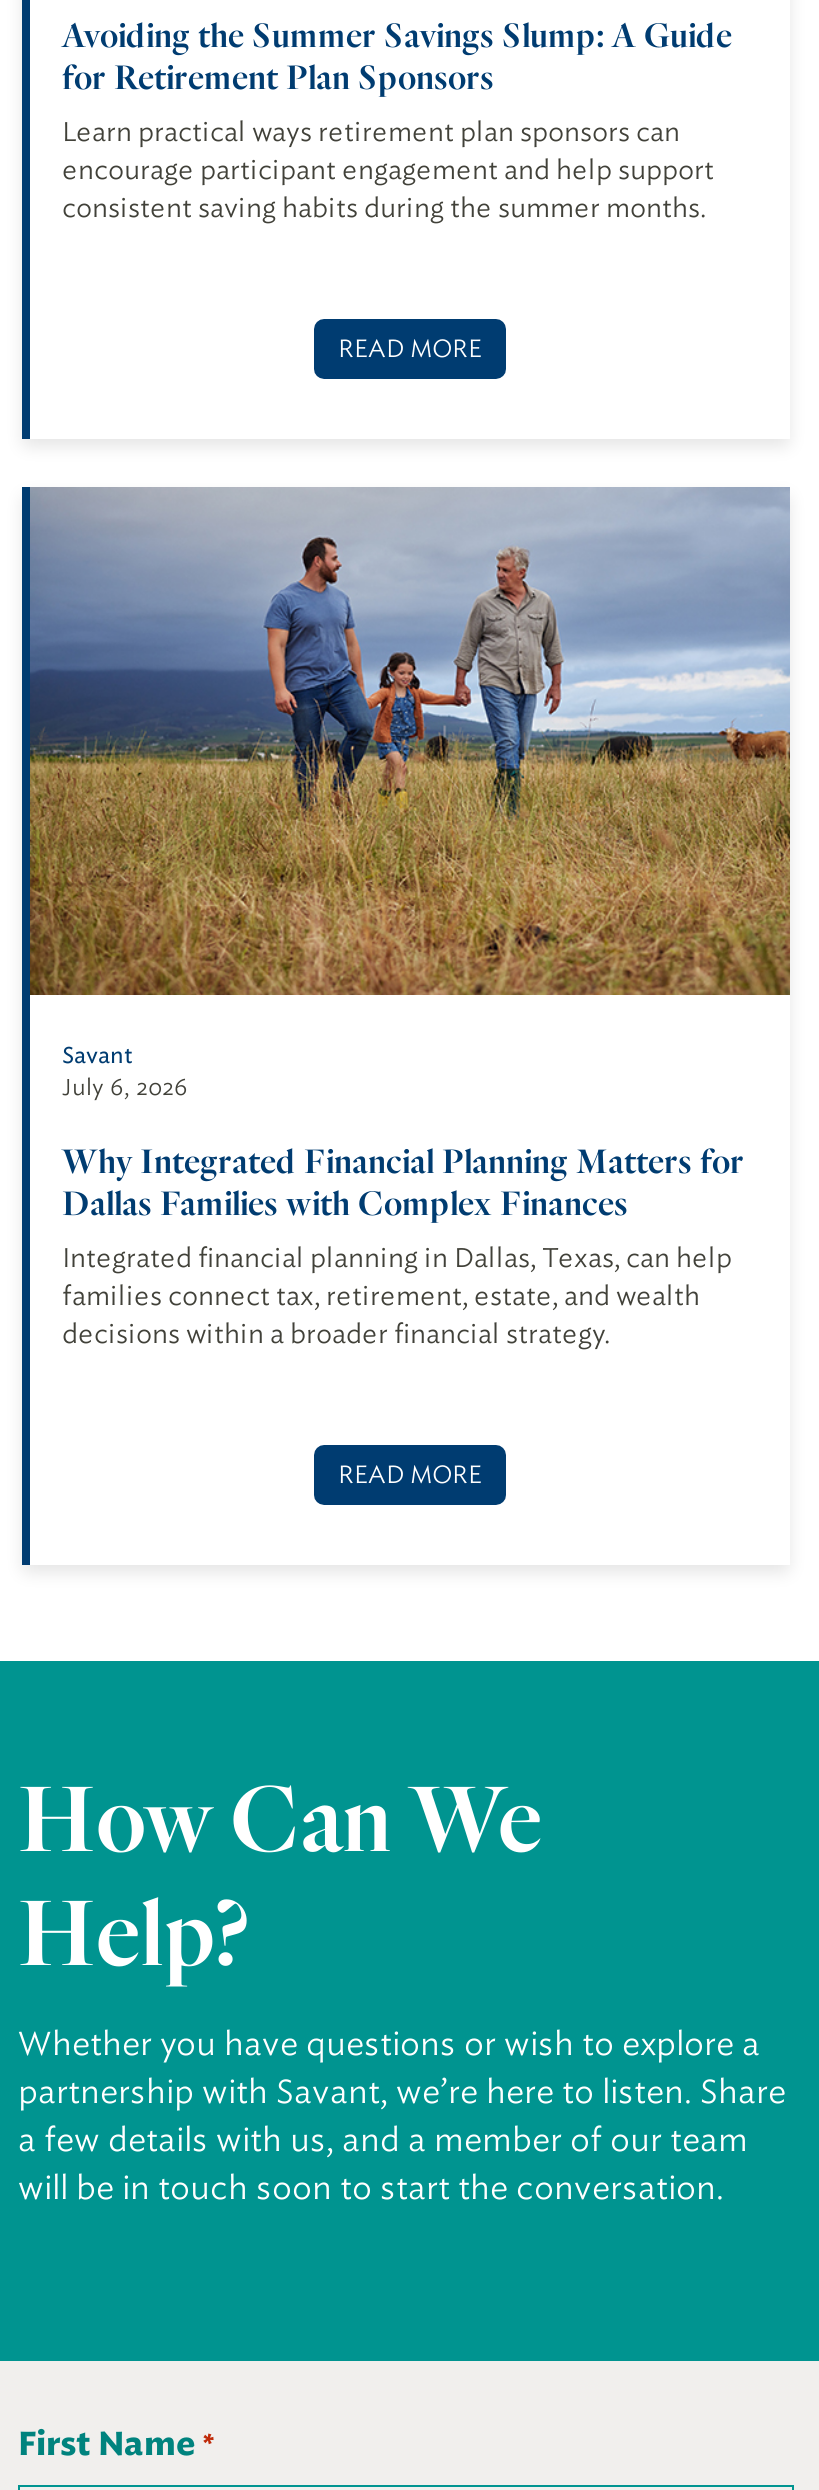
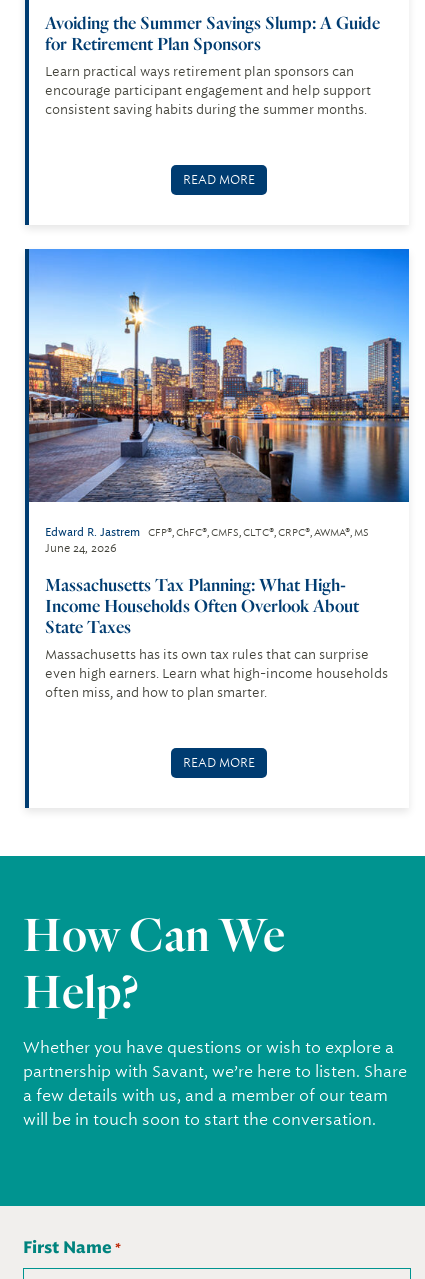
- [image]
- Savant
- July 6, 2026
+ [image]
+ Edward R. Jastrem CFP®, ChFC®, CMFS, CLTC®, CRPC®, AWMA®, MS
+ June 24, 2026

- Why Integrated Financial Planning Matters for
- Dallas Families with Complex Finances
- Integrated financial planning in Dallas, Texas, can help
- families connect tax, retirement, estate, and wealth
- decisions within a broader financial strategy.
+ Massachusetts Tax Planning: What High-
+ Income Households Often Overlook About
+ State Taxes
+ Massachusetts has its own tax rules that can surprise
+ even high earners. Learn what high-income households
+ often miss, and how to plan smarter.
